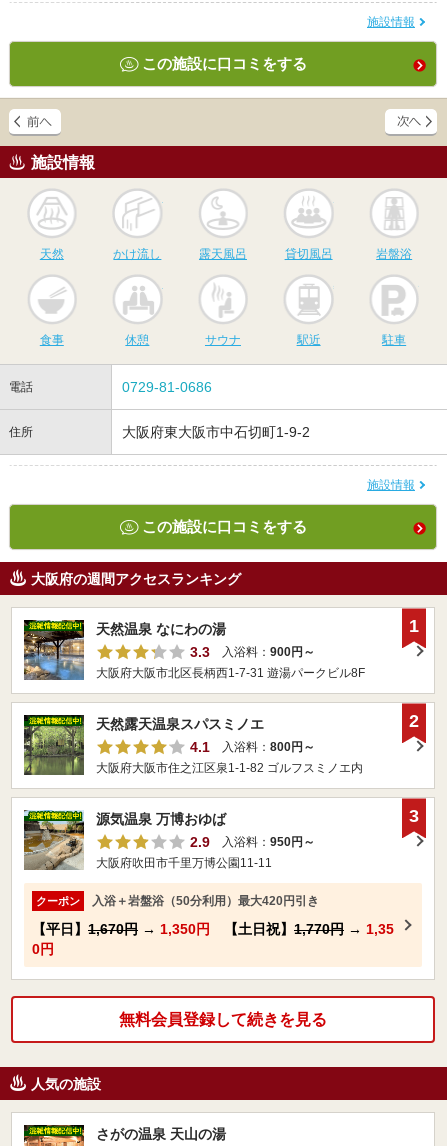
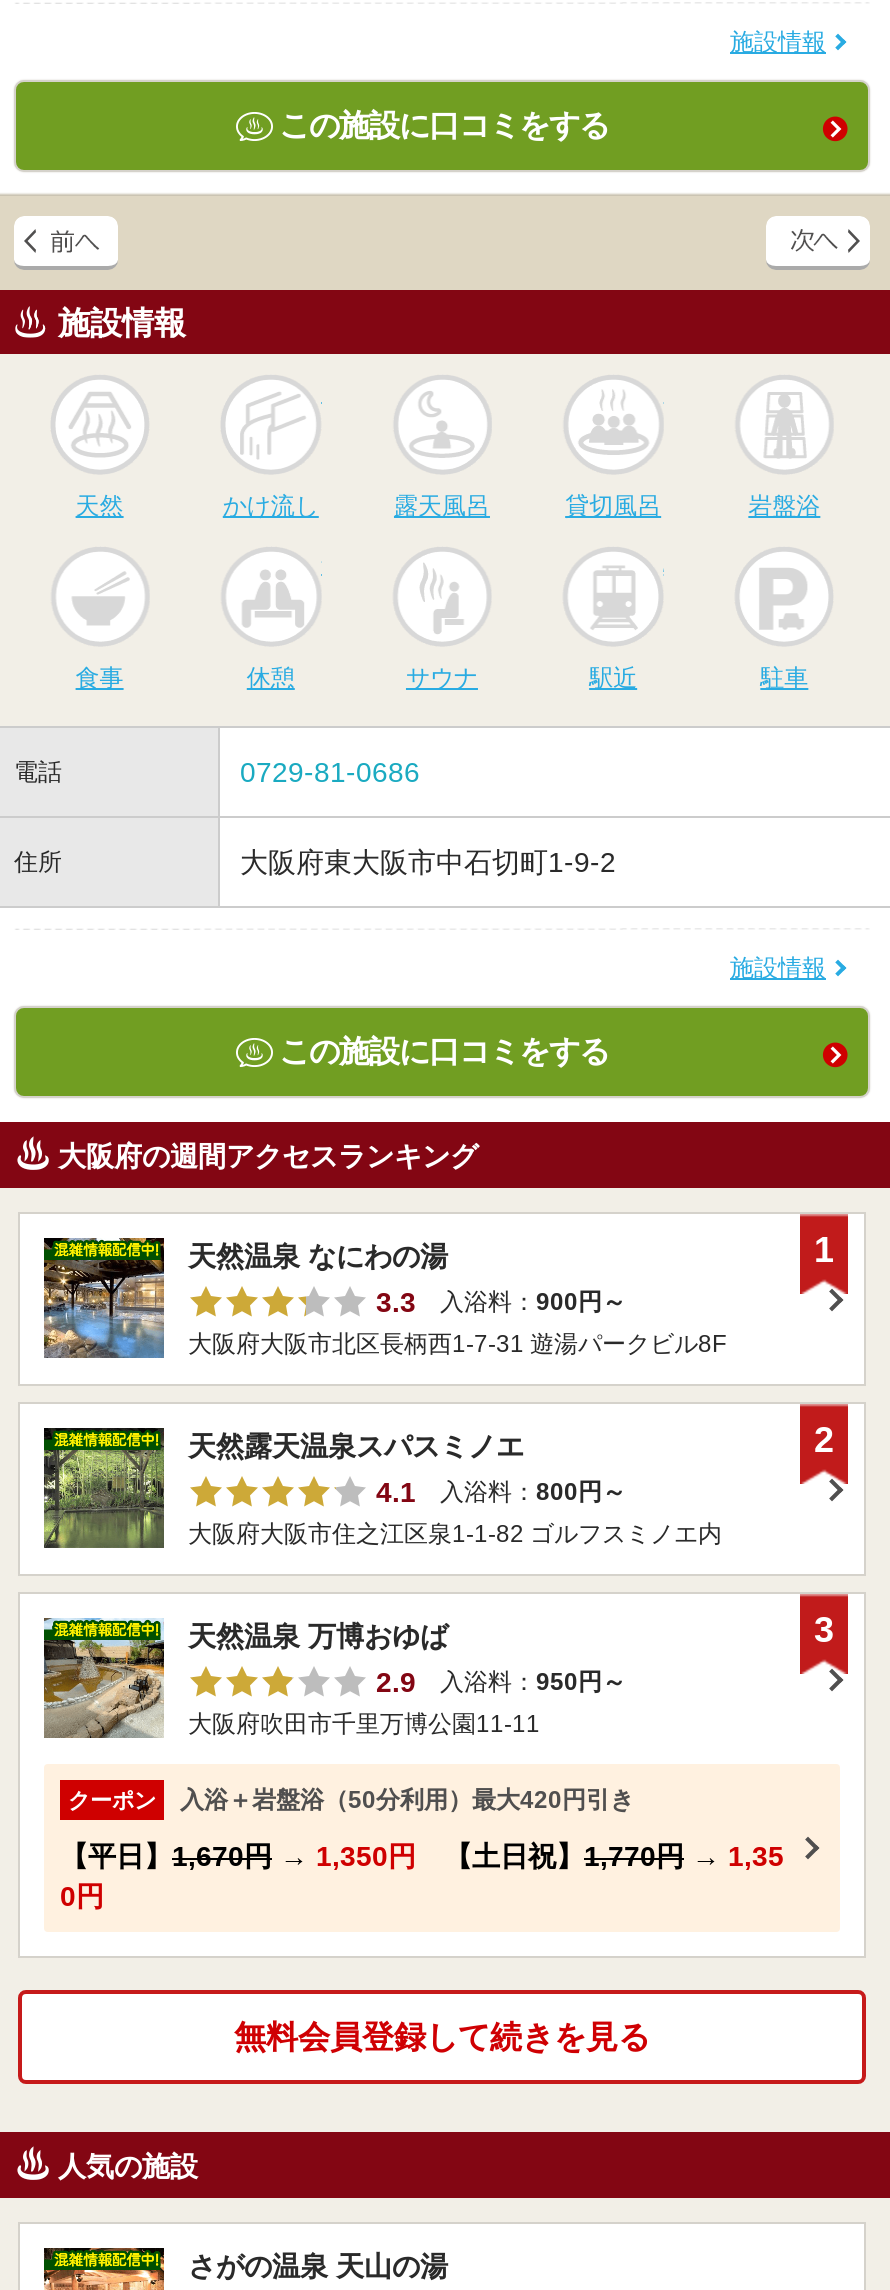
- 源気温泉 万博おゆば
+ 天然温泉 万博おゆば
